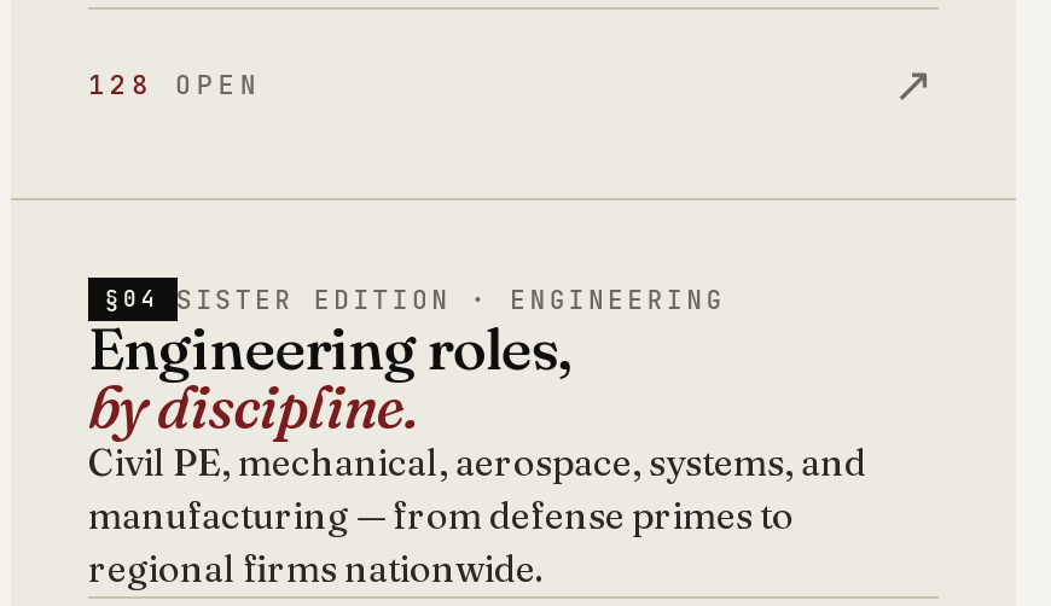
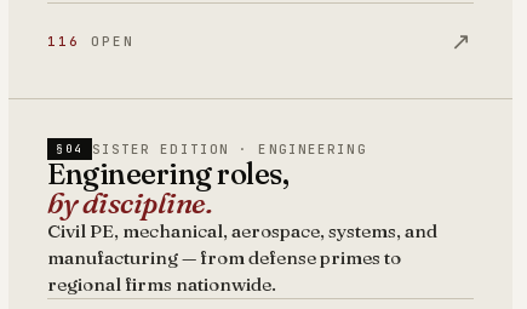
- 128 OPEN
+ 116 OPEN
